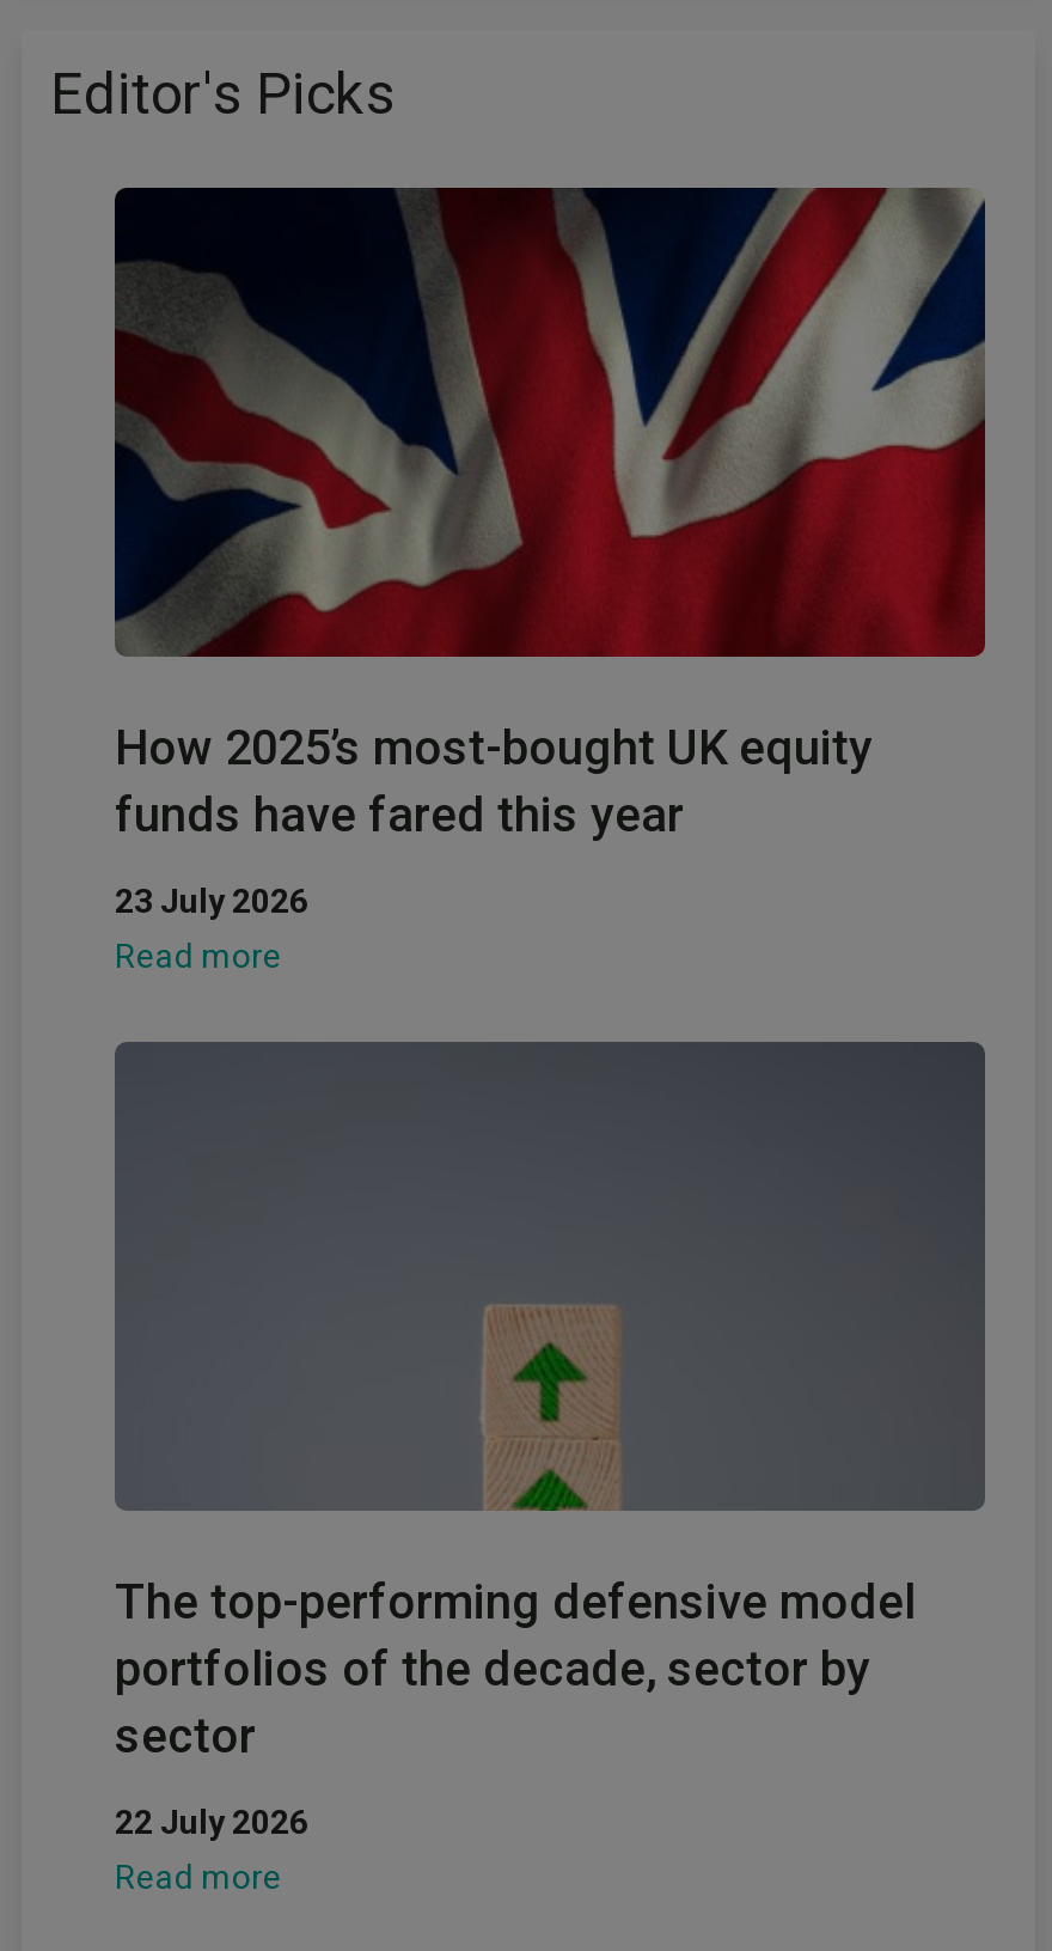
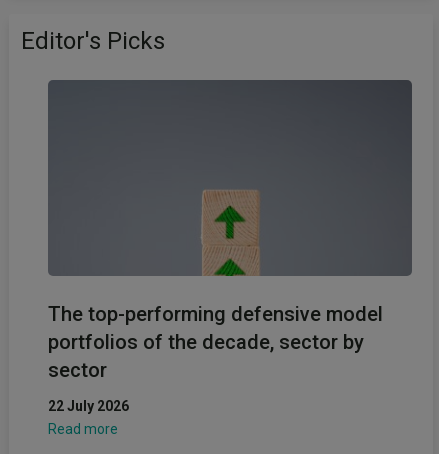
- [image]
- How 2025’s most-bought UK equity
- funds have fared this year
- 23 July 2026
- Read more
